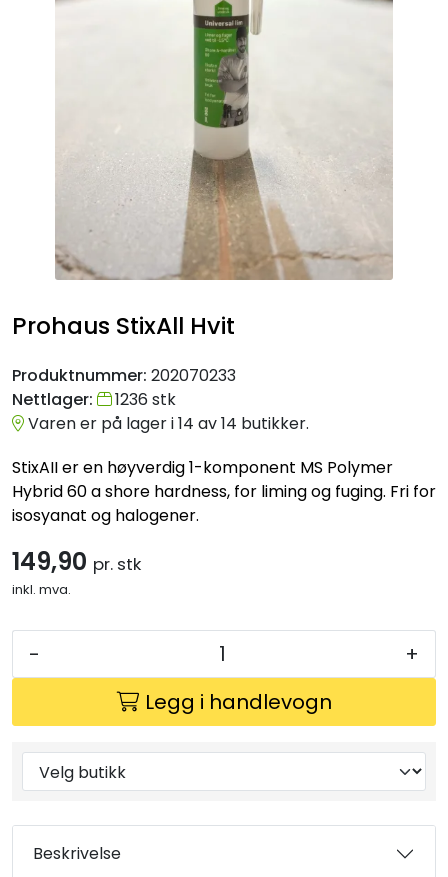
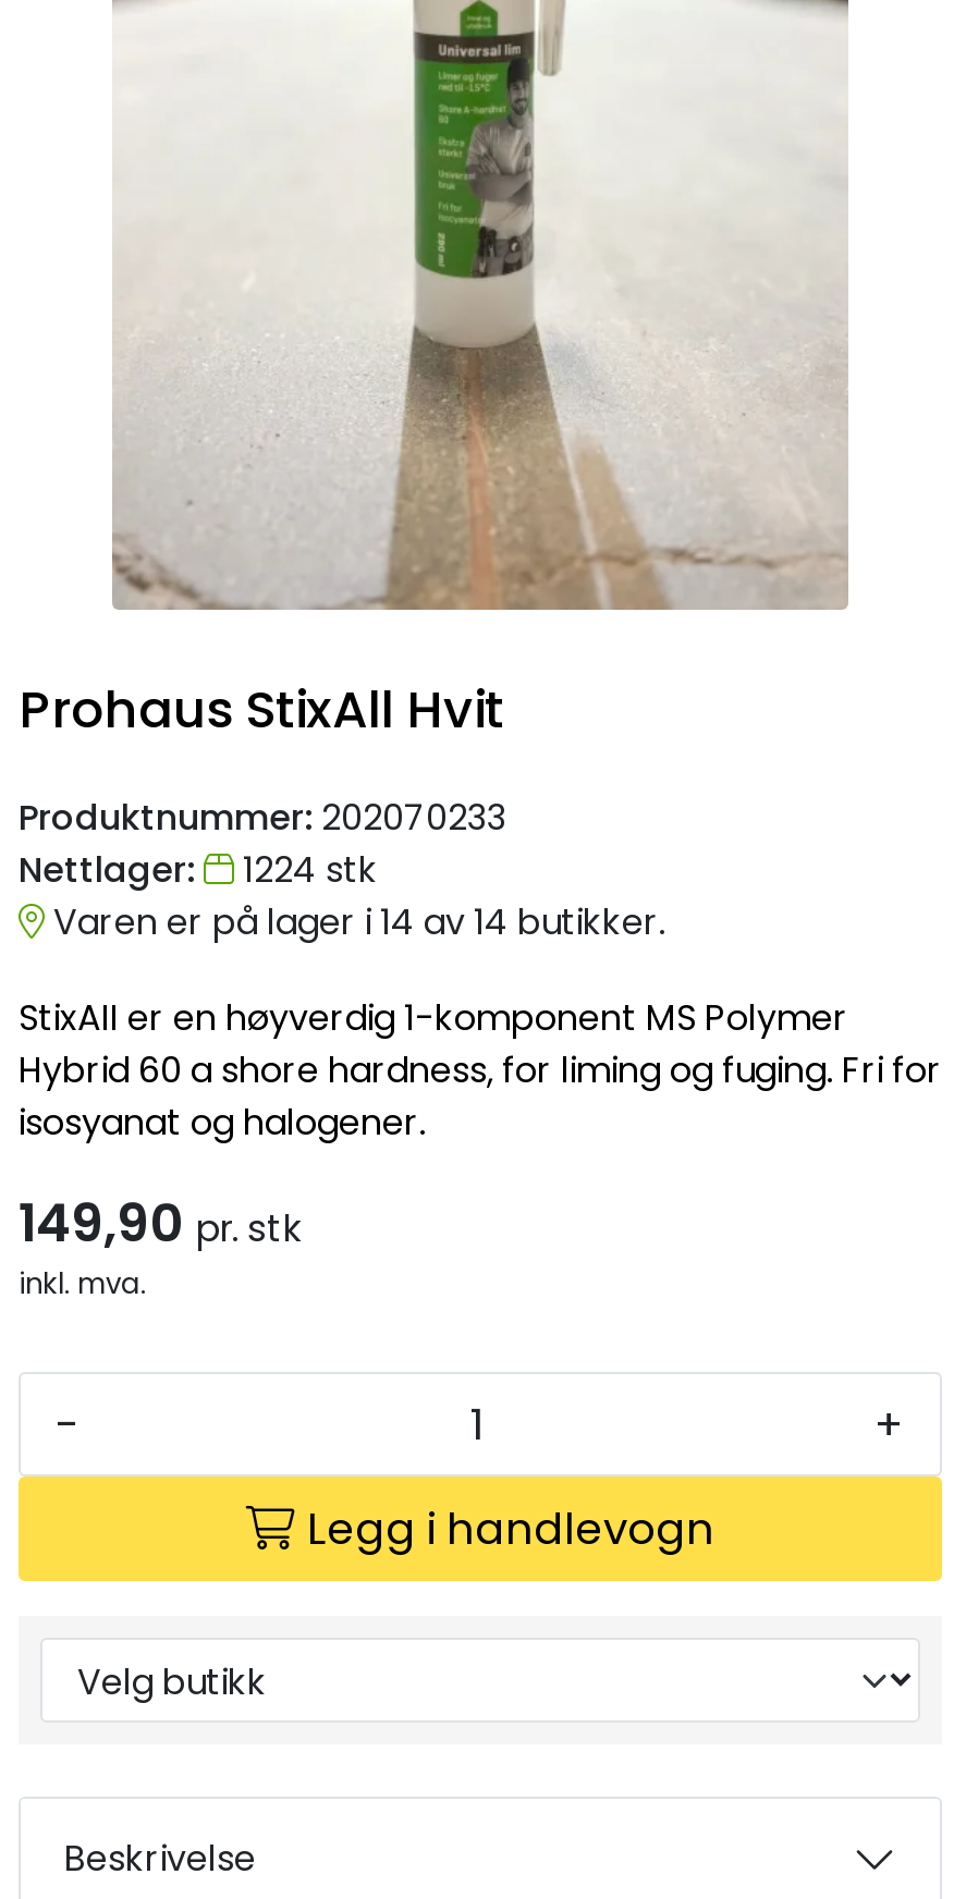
- Nettlager: 1236 stk
+ Nettlager: 1224 stk
